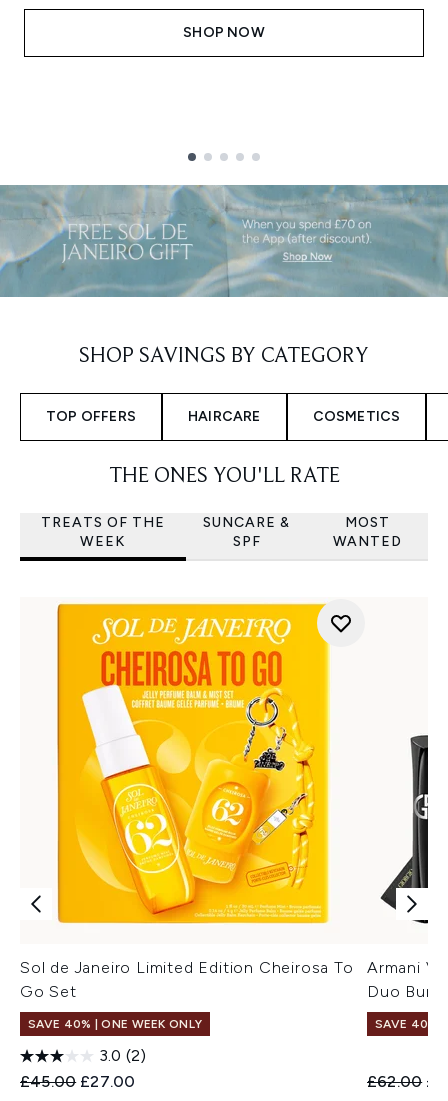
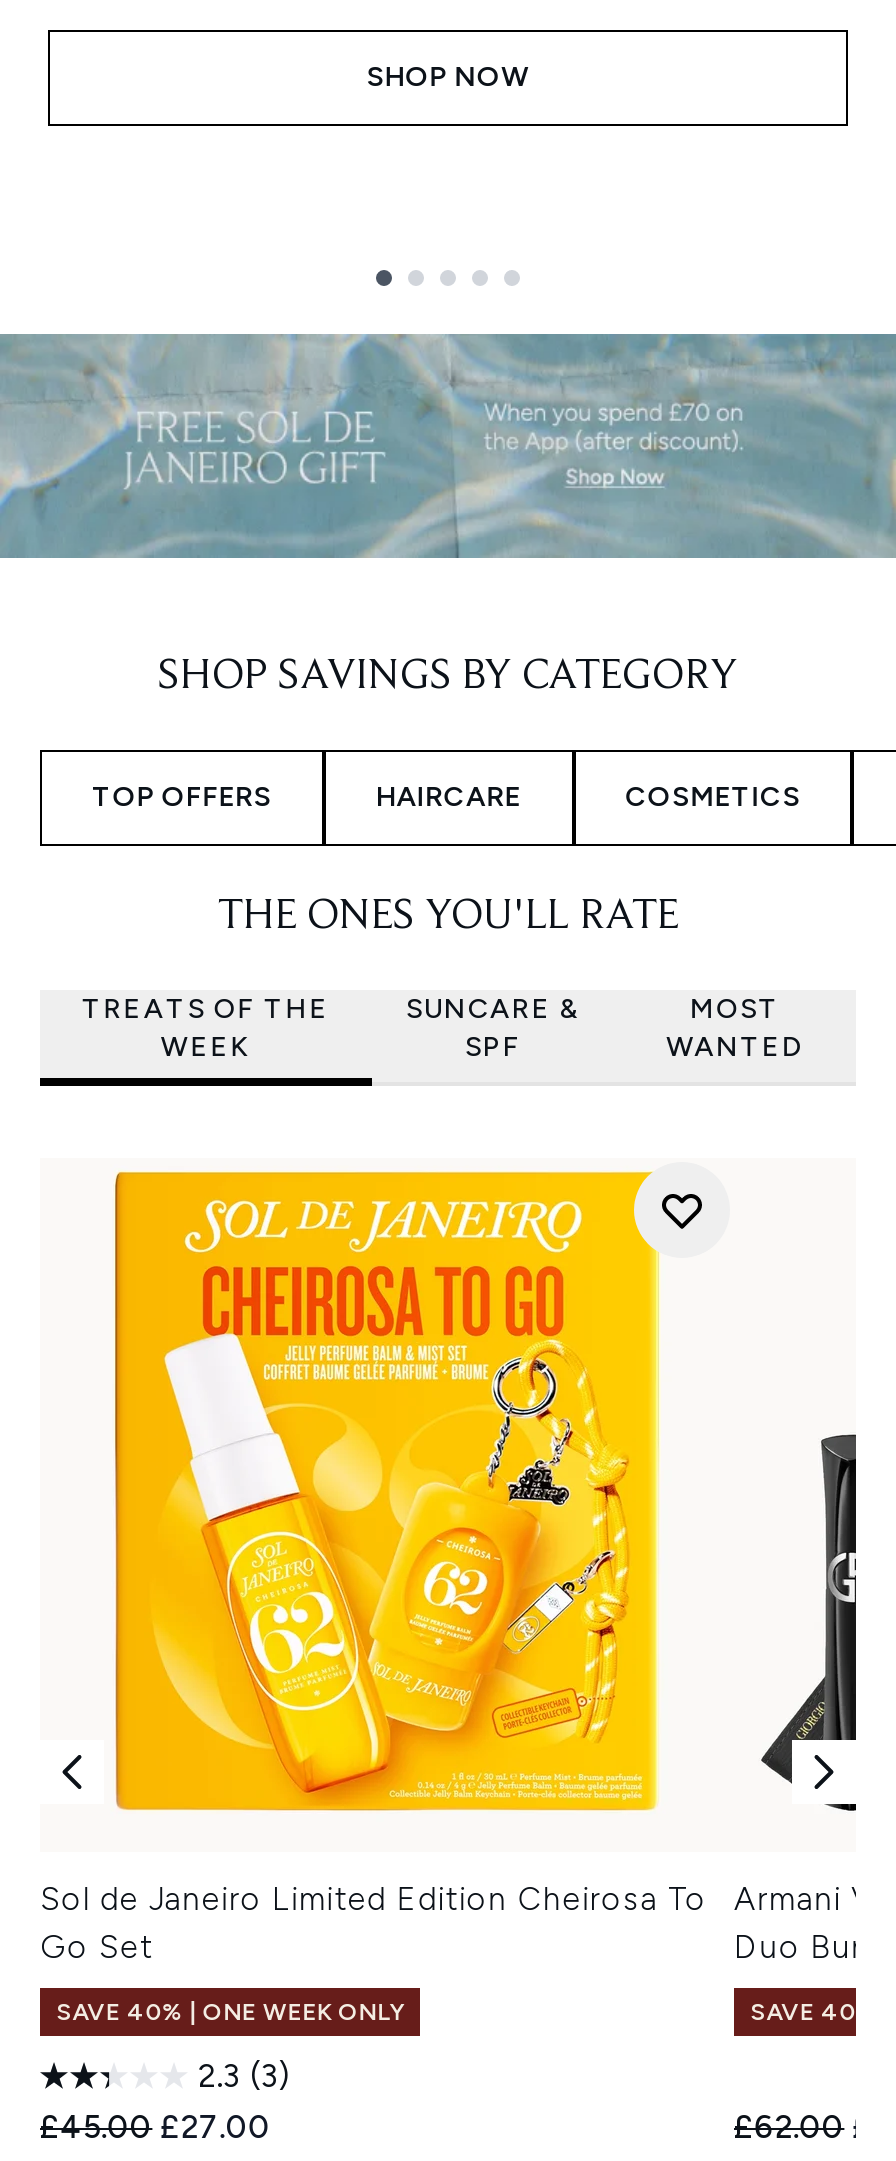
- 3.0 (2)
+ 2.3 (3)
